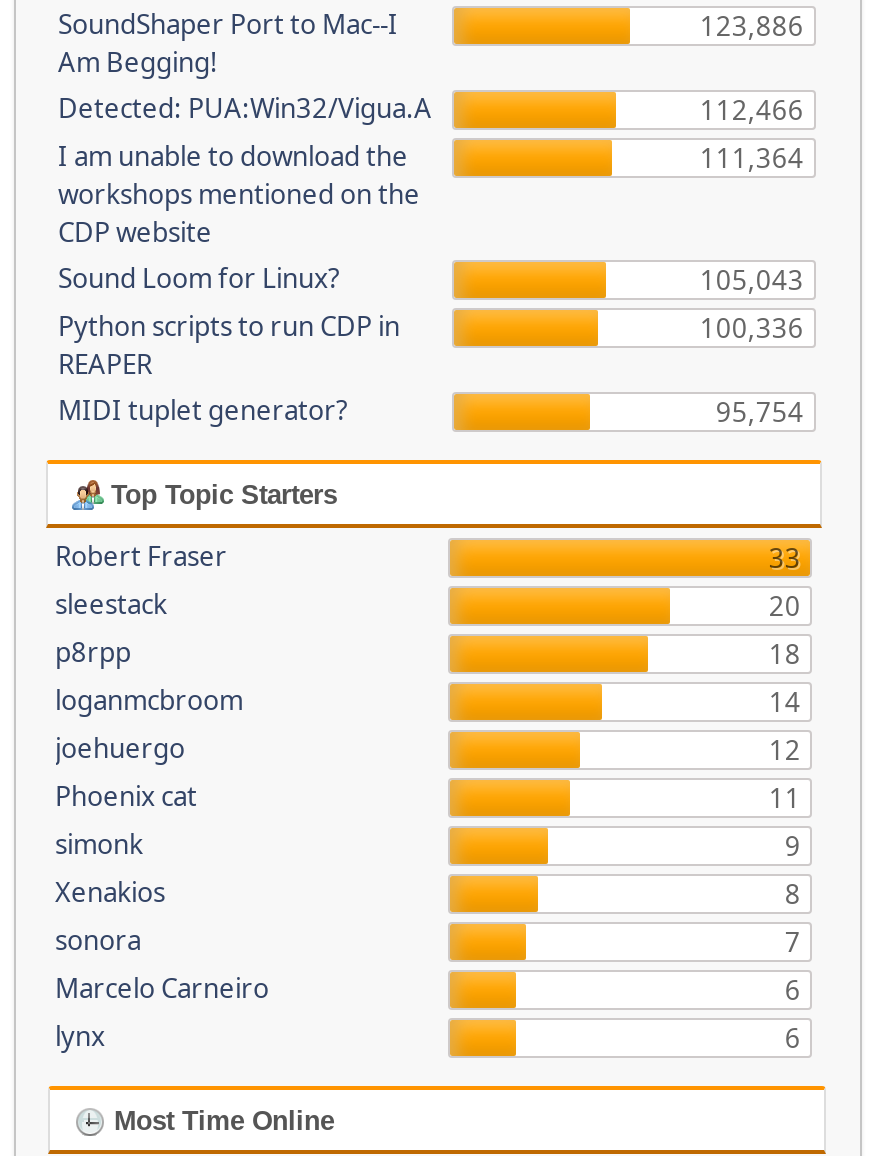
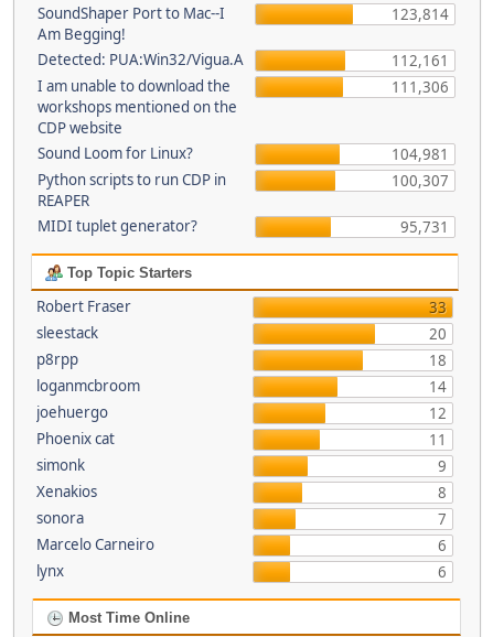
- 123,886
+ 123,814

- 112,466
+ 112,161

- 111,364
+ 111,306

- 105,043
+ 104,981

- 100,336
+ 100,307

- 95,754
+ 95,731
